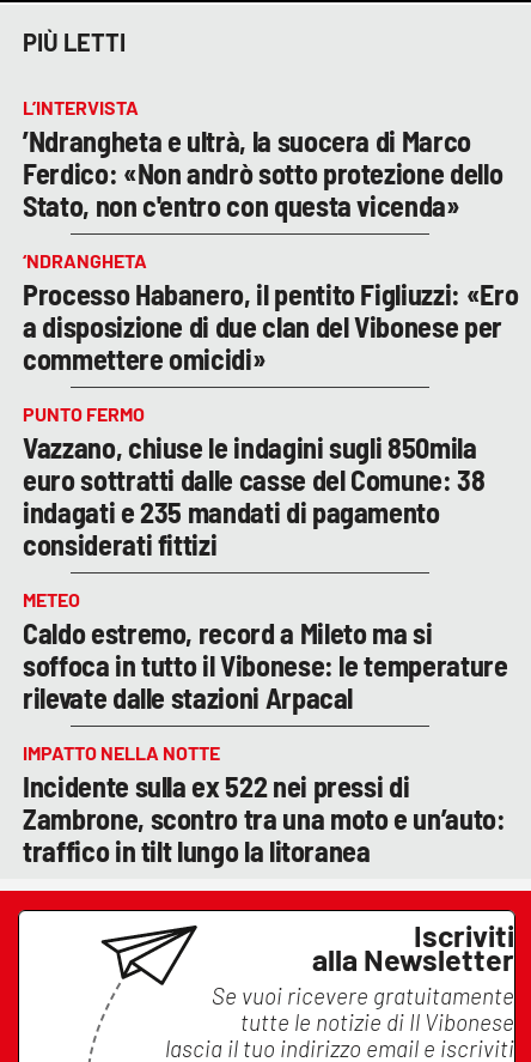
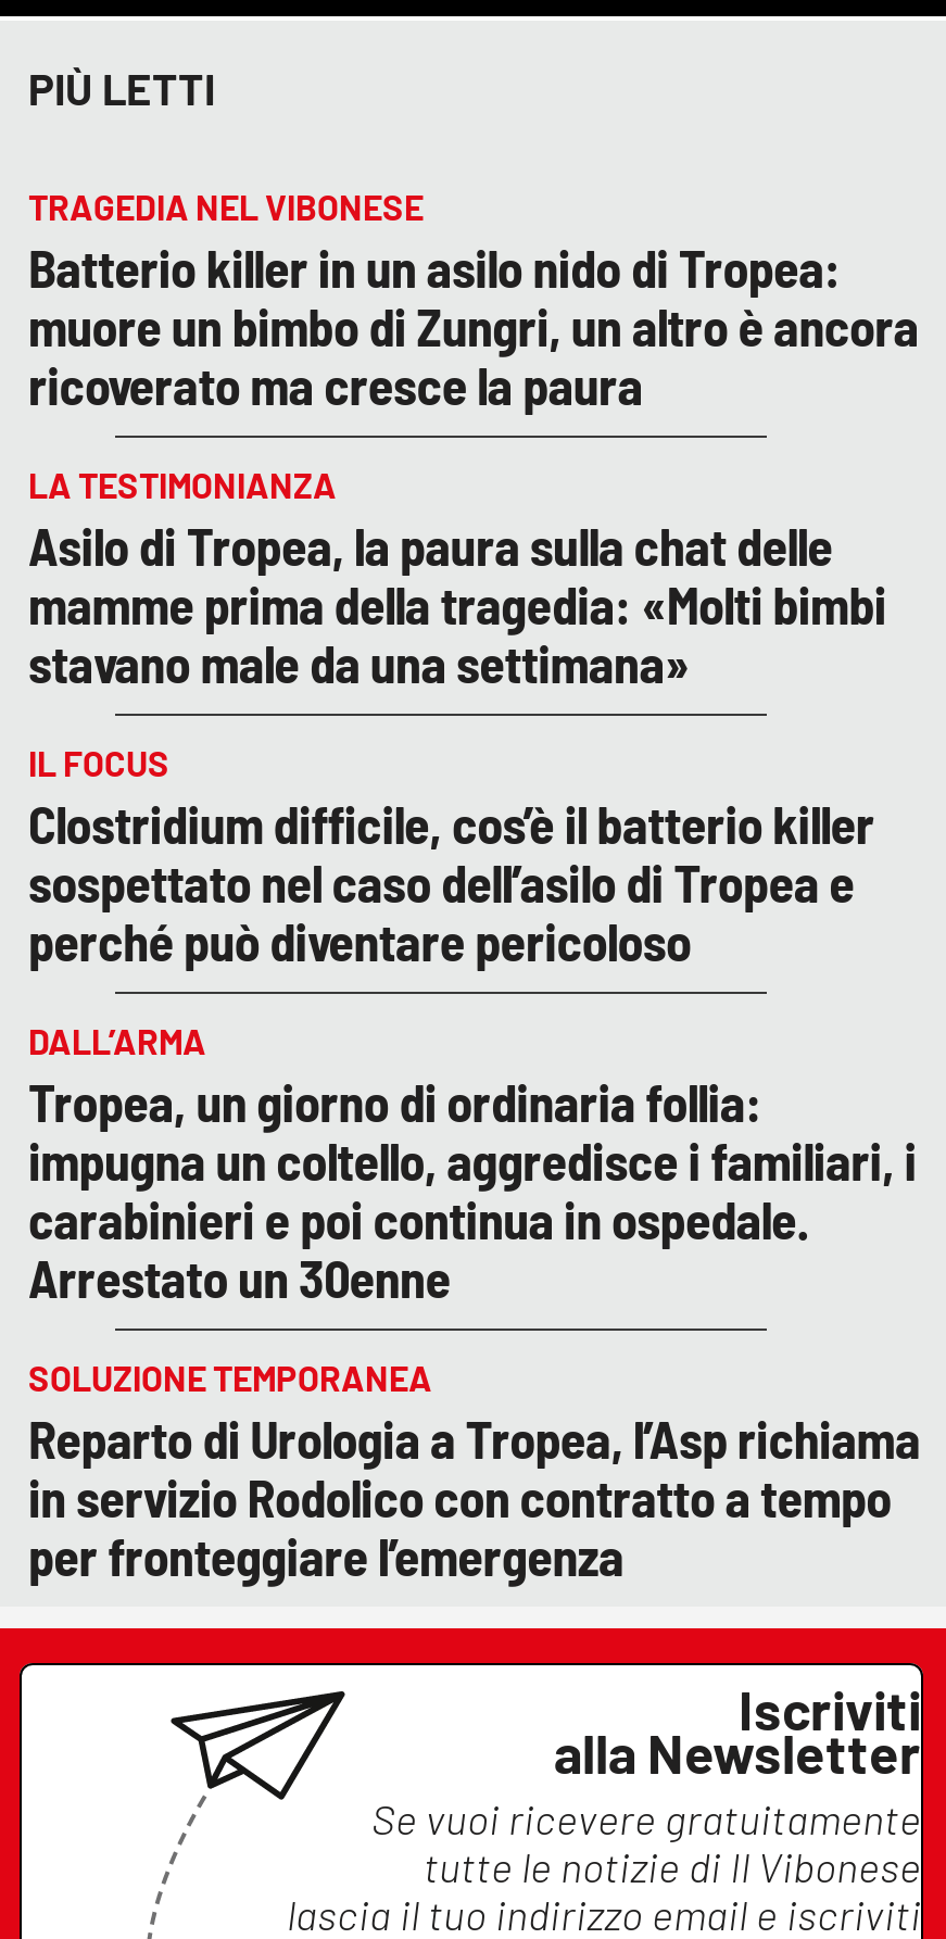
- L’INTERVISTA
- ’Ndrangheta e ultrà, la suocera di Marco
- Ferdico: «Non andrò sotto protezione dello
- Stato, non c'entro con questa vicenda»
+ TRAGEDIA NEL VIBONESE
+ Batterio killer in un asilo nido di Tropea:
+ muore un bimbo di Zungri, un altro è ancora
+ ricoverato ma cresce la paura

- ‘NDRANGHETA
- Processo Habanero, il pentito Figliuzzi: «Ero
- a disposizione di due clan del Vibonese per
- commettere omicidi»
+ LA TESTIMONIANZA
+ Asilo di Tropea, la paura sulla chat delle
+ mamme prima della tragedia: «Molti bimbi
+ stavano male da una settimana»

- PUNTO FERMO
- Vazzano, chiuse le indagini sugli 850mila
- euro sottratti dalle casse del Comune: 38
- indagati e 235 mandati di pagamento
- considerati fittizi
+ IL FOCUS
+ Clostridium difficile, cos’è il batterio killer
+ sospettato nel caso dell’asilo di Tropea e
+ perché può diventare pericoloso

- METEO
- Caldo estremo, record a Mileto ma si
- soffoca in tutto il Vibonese: le temperature
- rilevate dalle stazioni Arpacal
+ DALL’ARMA
+ Tropea, un giorno di ordinaria follia:
+ impugna un coltello, aggredisce i familiari, i
+ carabinieri e poi continua in ospedale.
+ Arrestato un 30enne

- IMPATTO NELLA NOTTE
- Incidente sulla ex 522 nei pressi di
- Zambrone, scontro tra una moto e un’auto:
- traffico in tilt lungo la litoranea
+ SOLUZIONE TEMPORANEA
+ Reparto di Urologia a Tropea, l’Asp richiama
+ in servizio Rodolico con contratto a tempo
+ per fronteggiare l’emergenza
